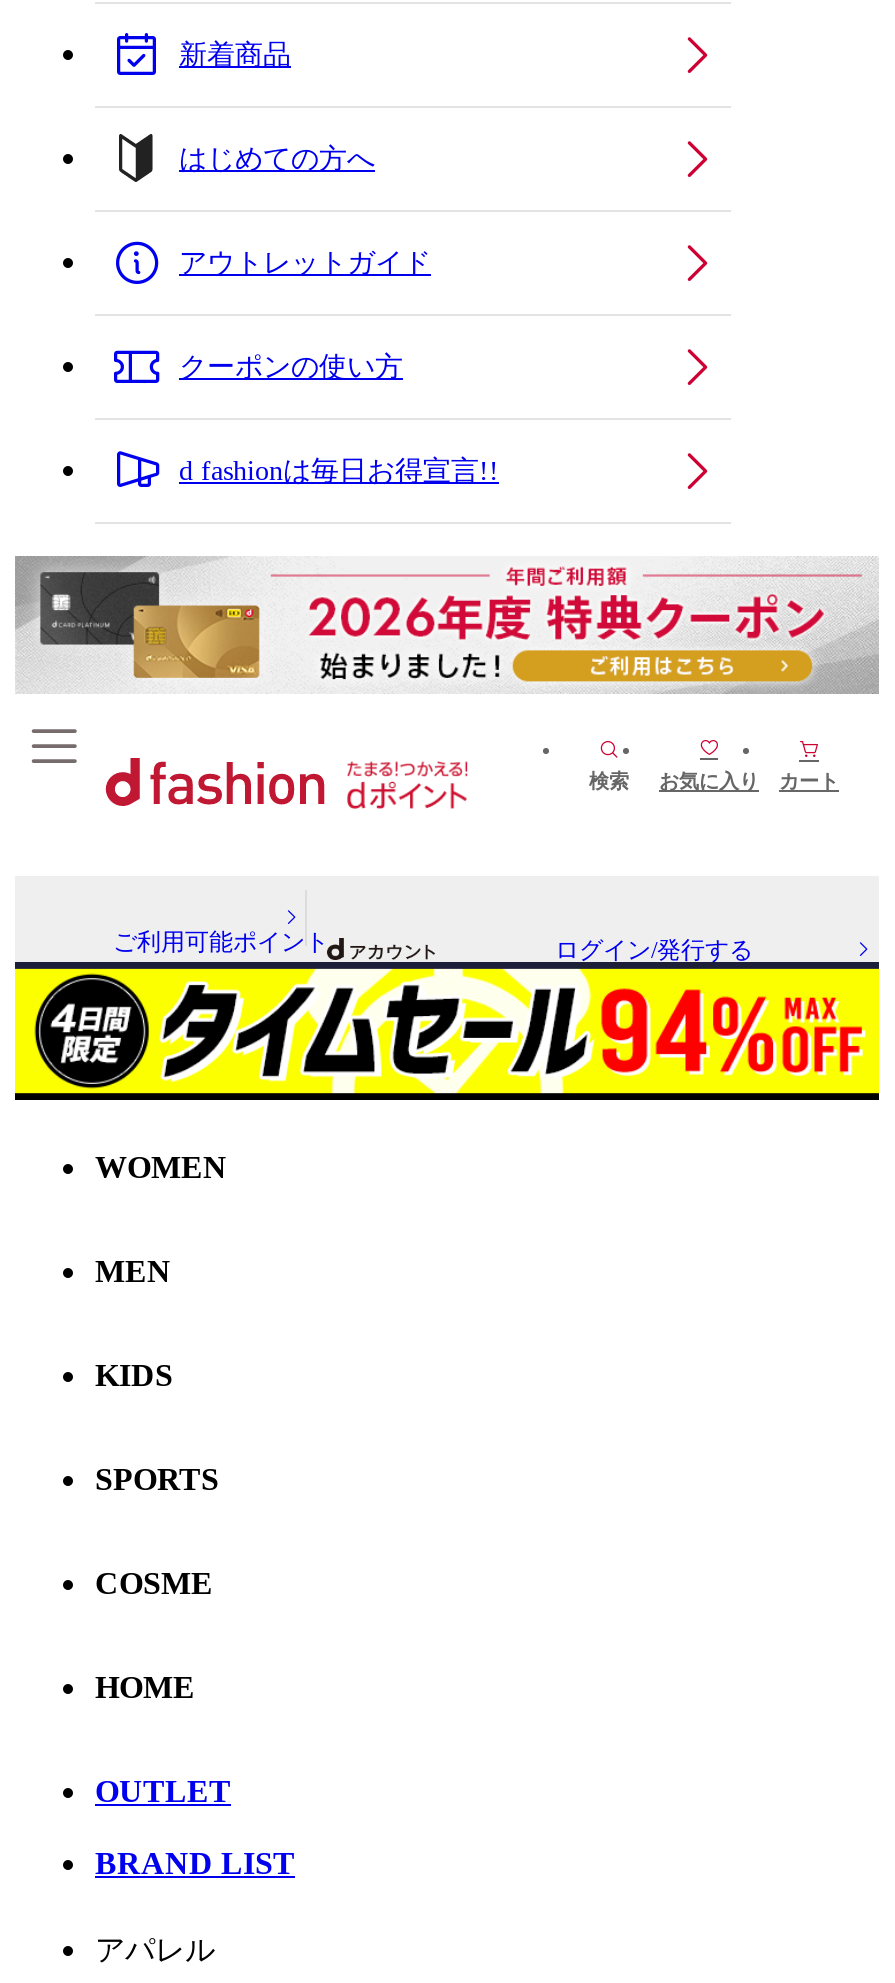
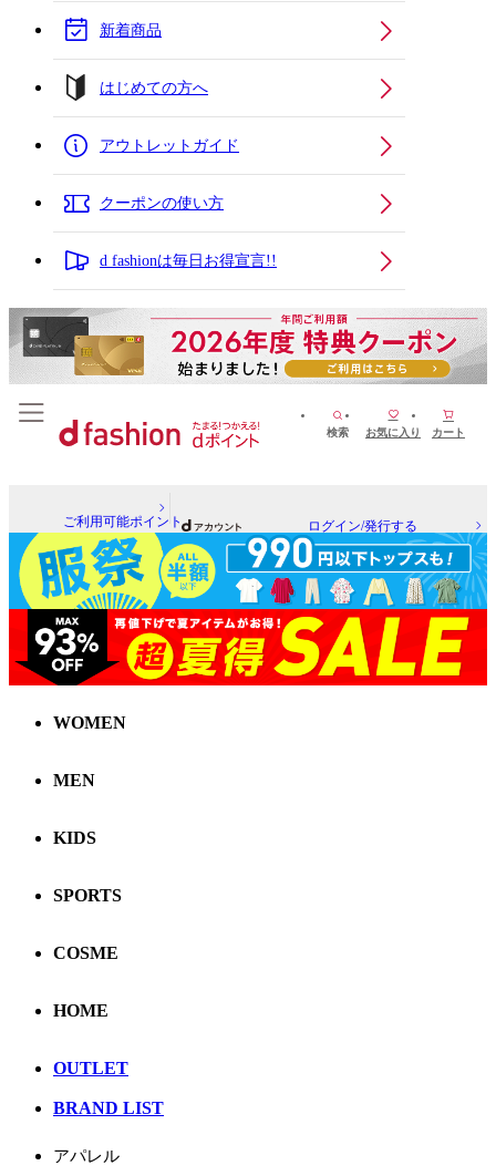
- [image]
+ [image]
